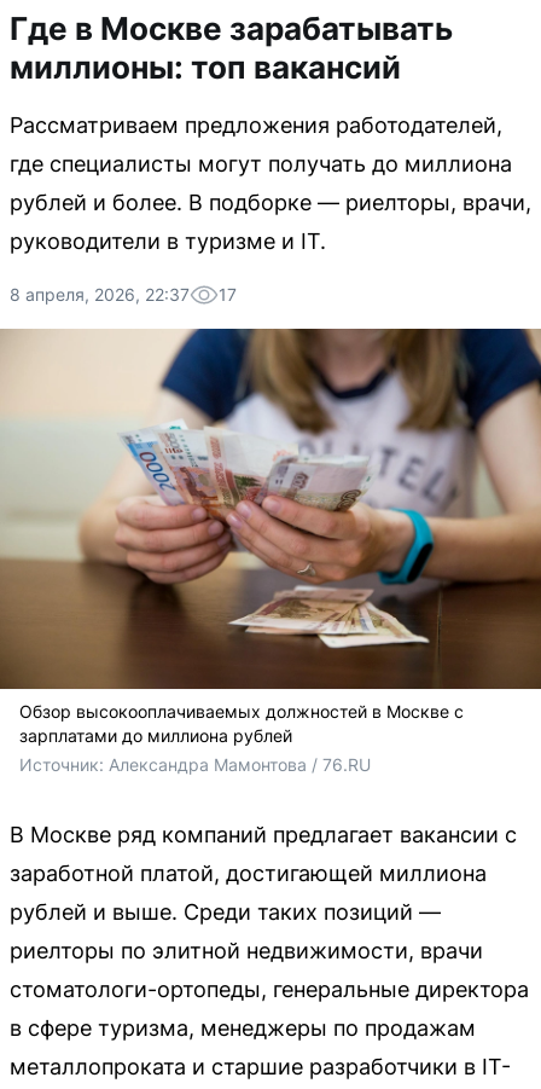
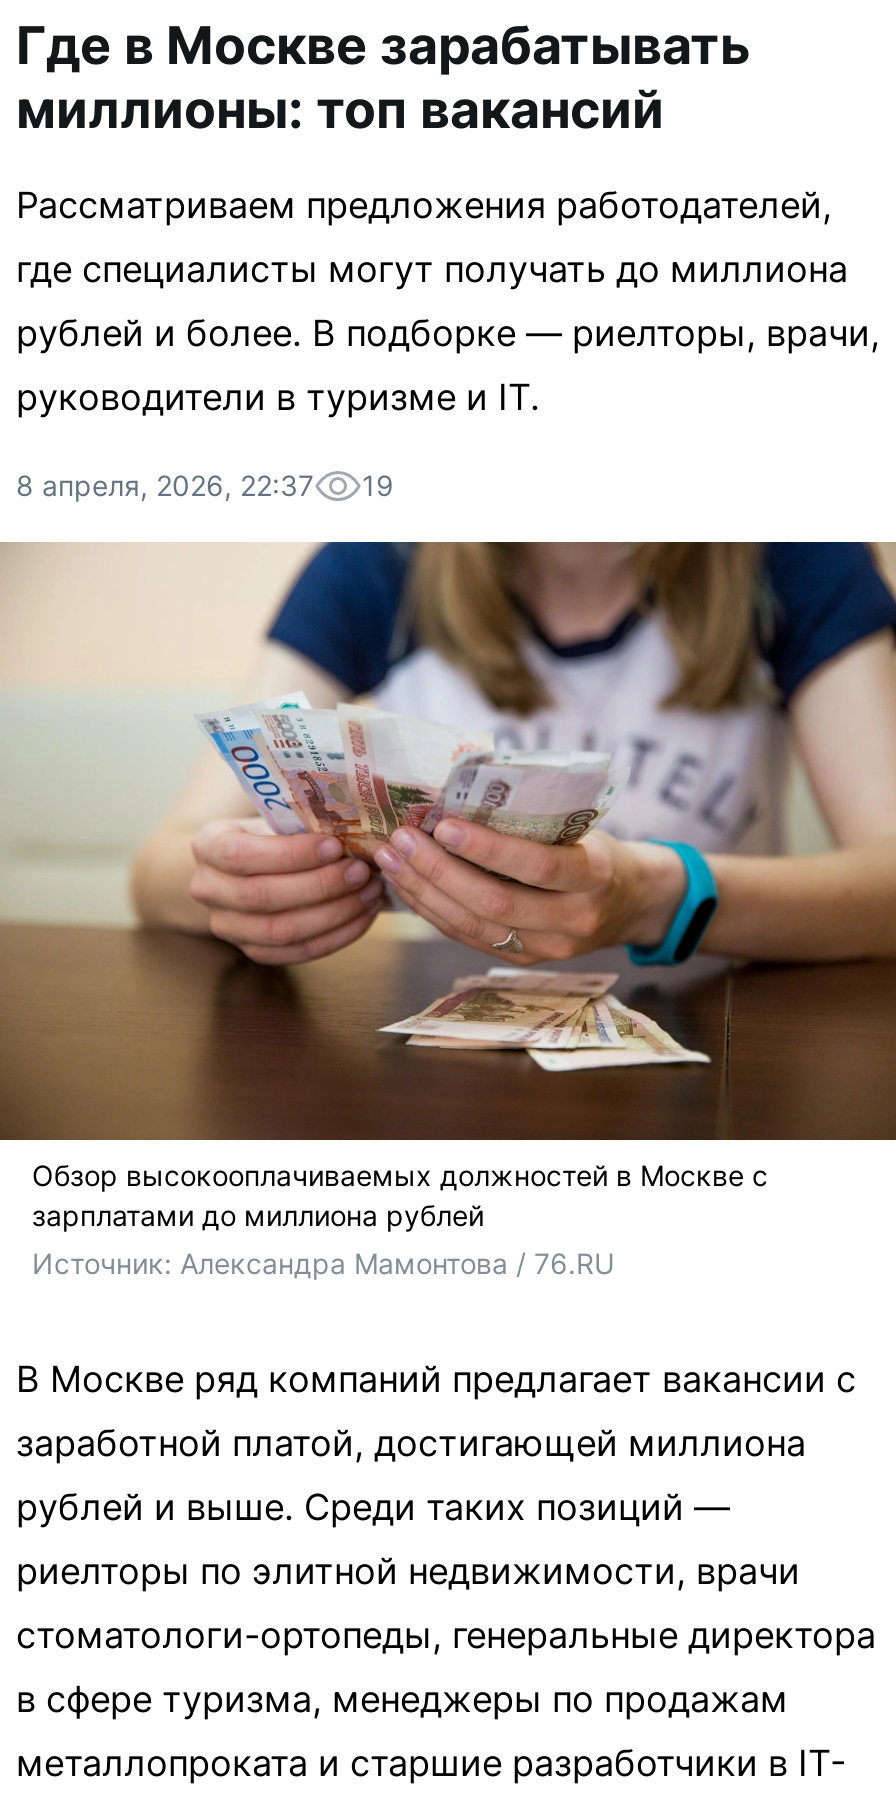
- 8 апреля, 2026, 22:37 17
+ 8 апреля, 2026, 22:37 19
